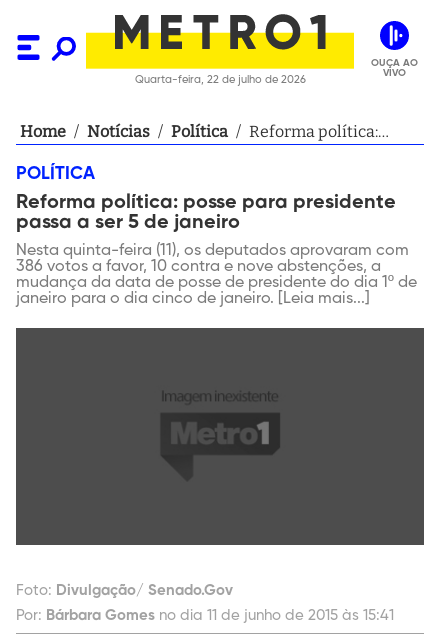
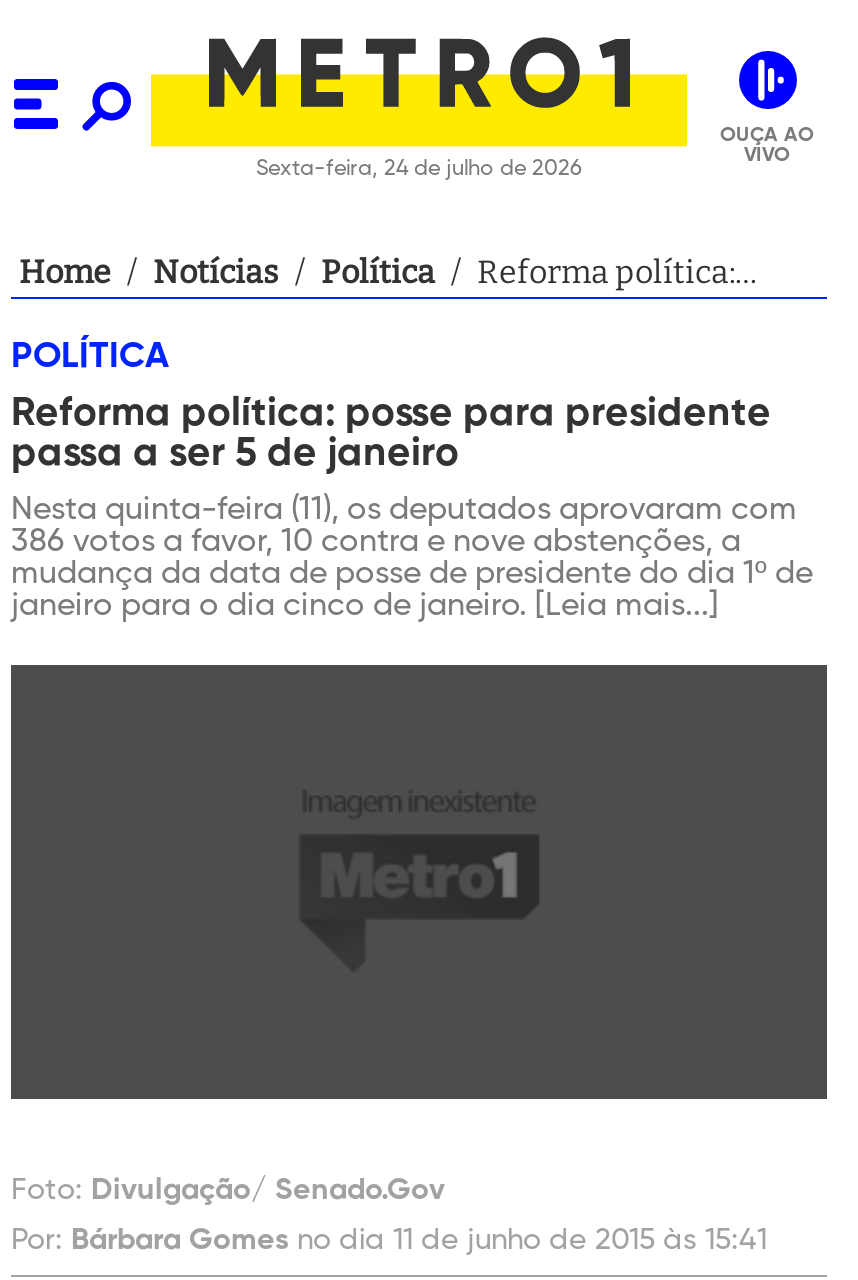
- Quarta-feira, 22 de julho de 2026
+ Sexta-feira, 24 de julho de 2026
